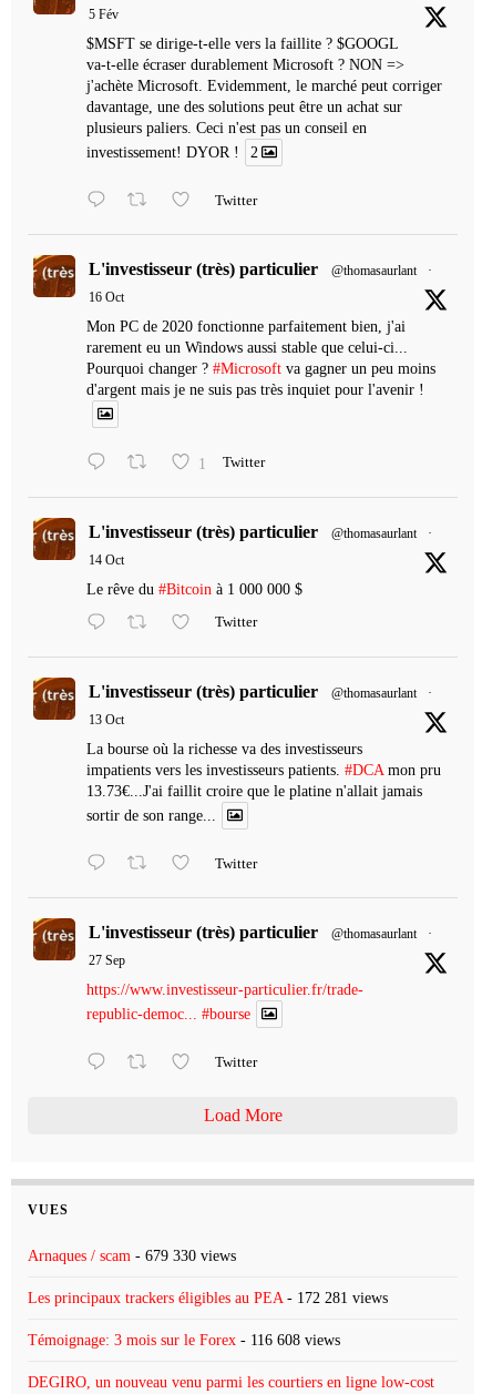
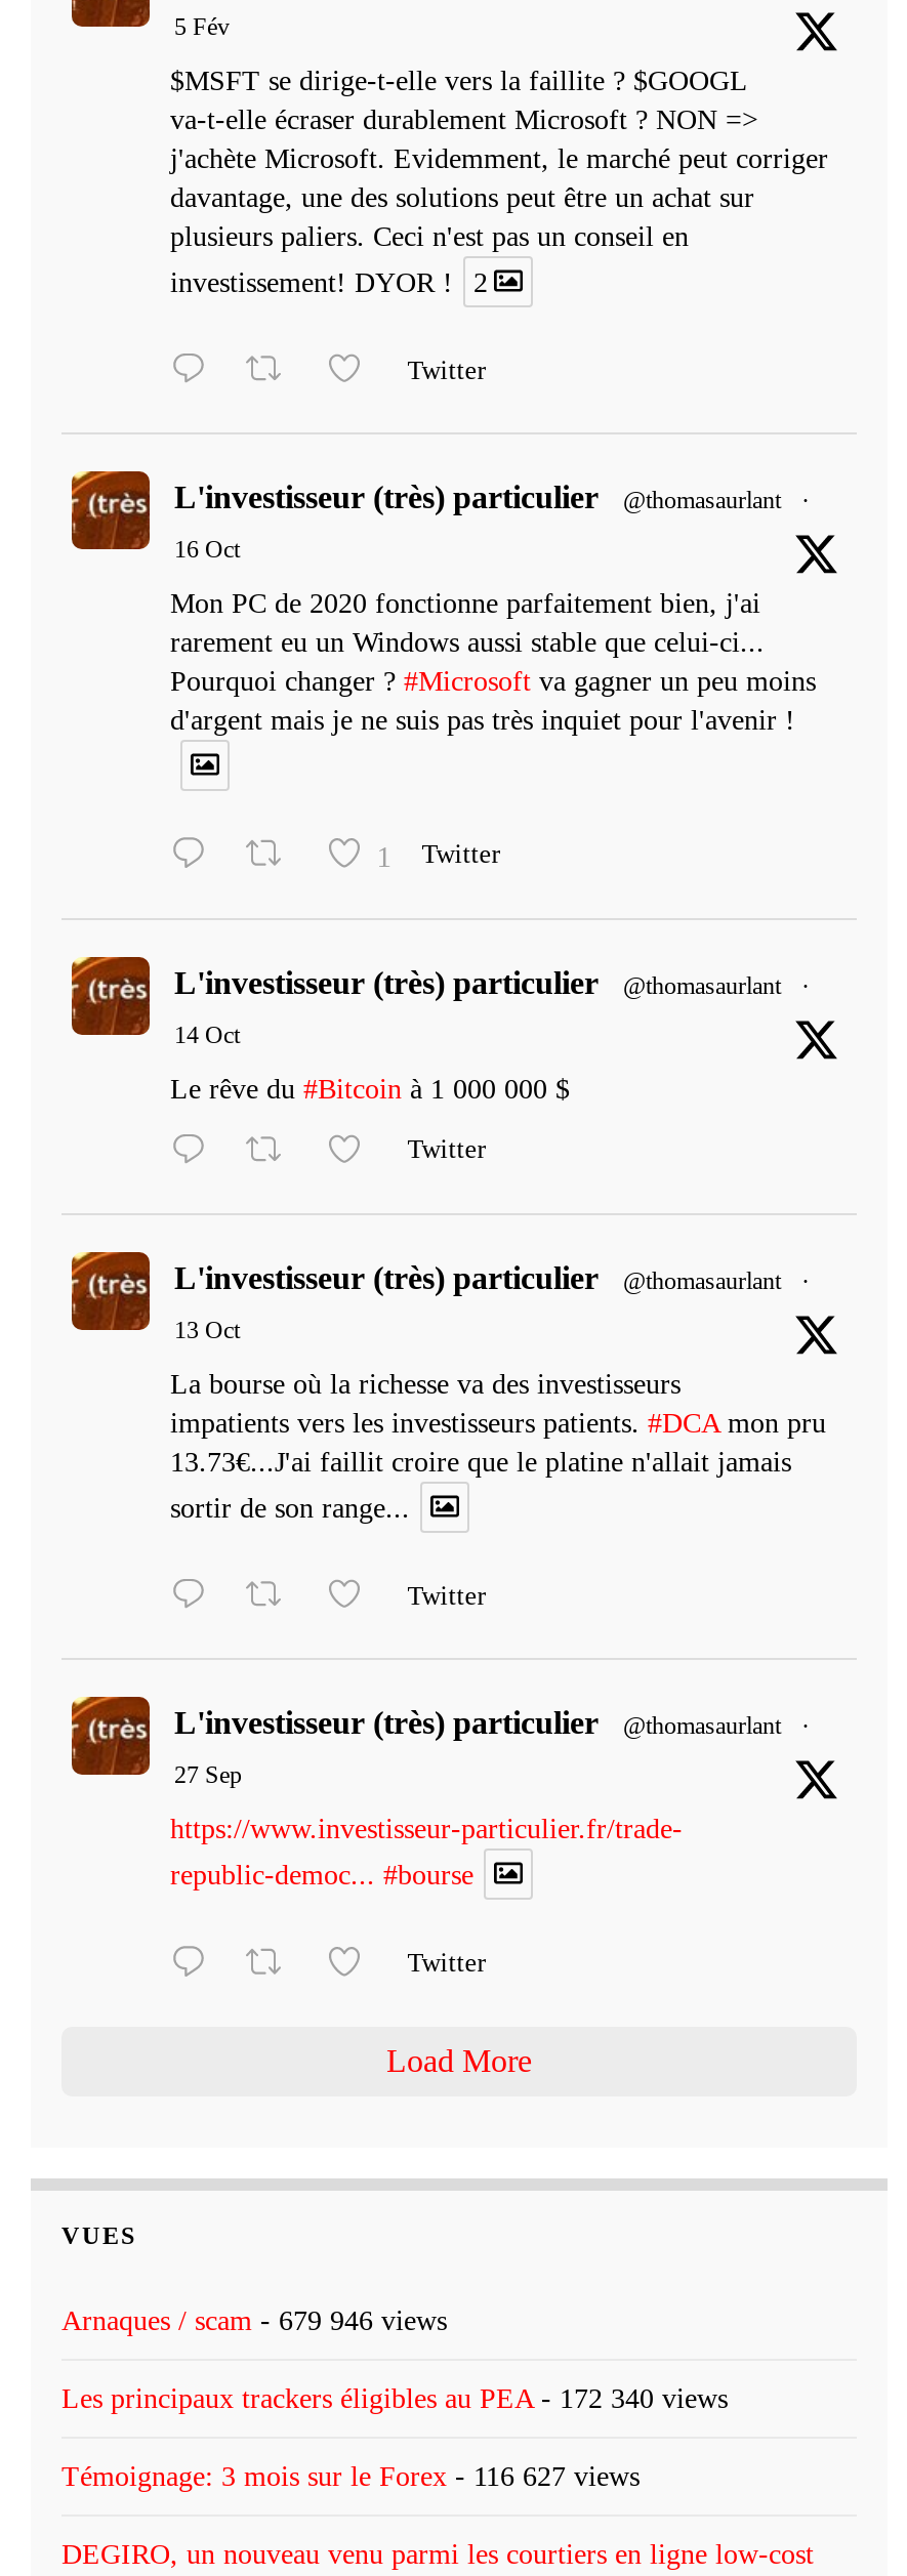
- Arnaques / scam - 679 330 views
+ Arnaques / scam - 679 946 views

- Les principaux trackers éligibles au PEA - 172 281 views
+ Les principaux trackers éligibles au PEA - 172 340 views

- Témoignage: 3 mois sur le Forex - 116 608 views
+ Témoignage: 3 mois sur le Forex - 116 627 views
